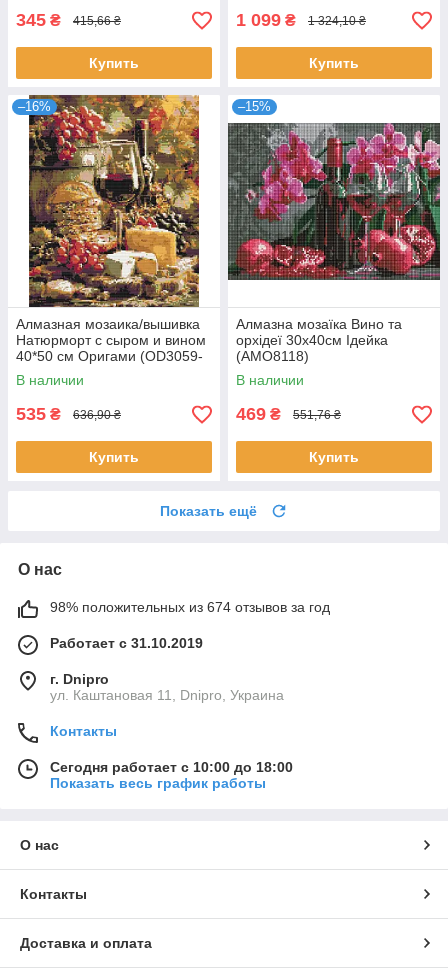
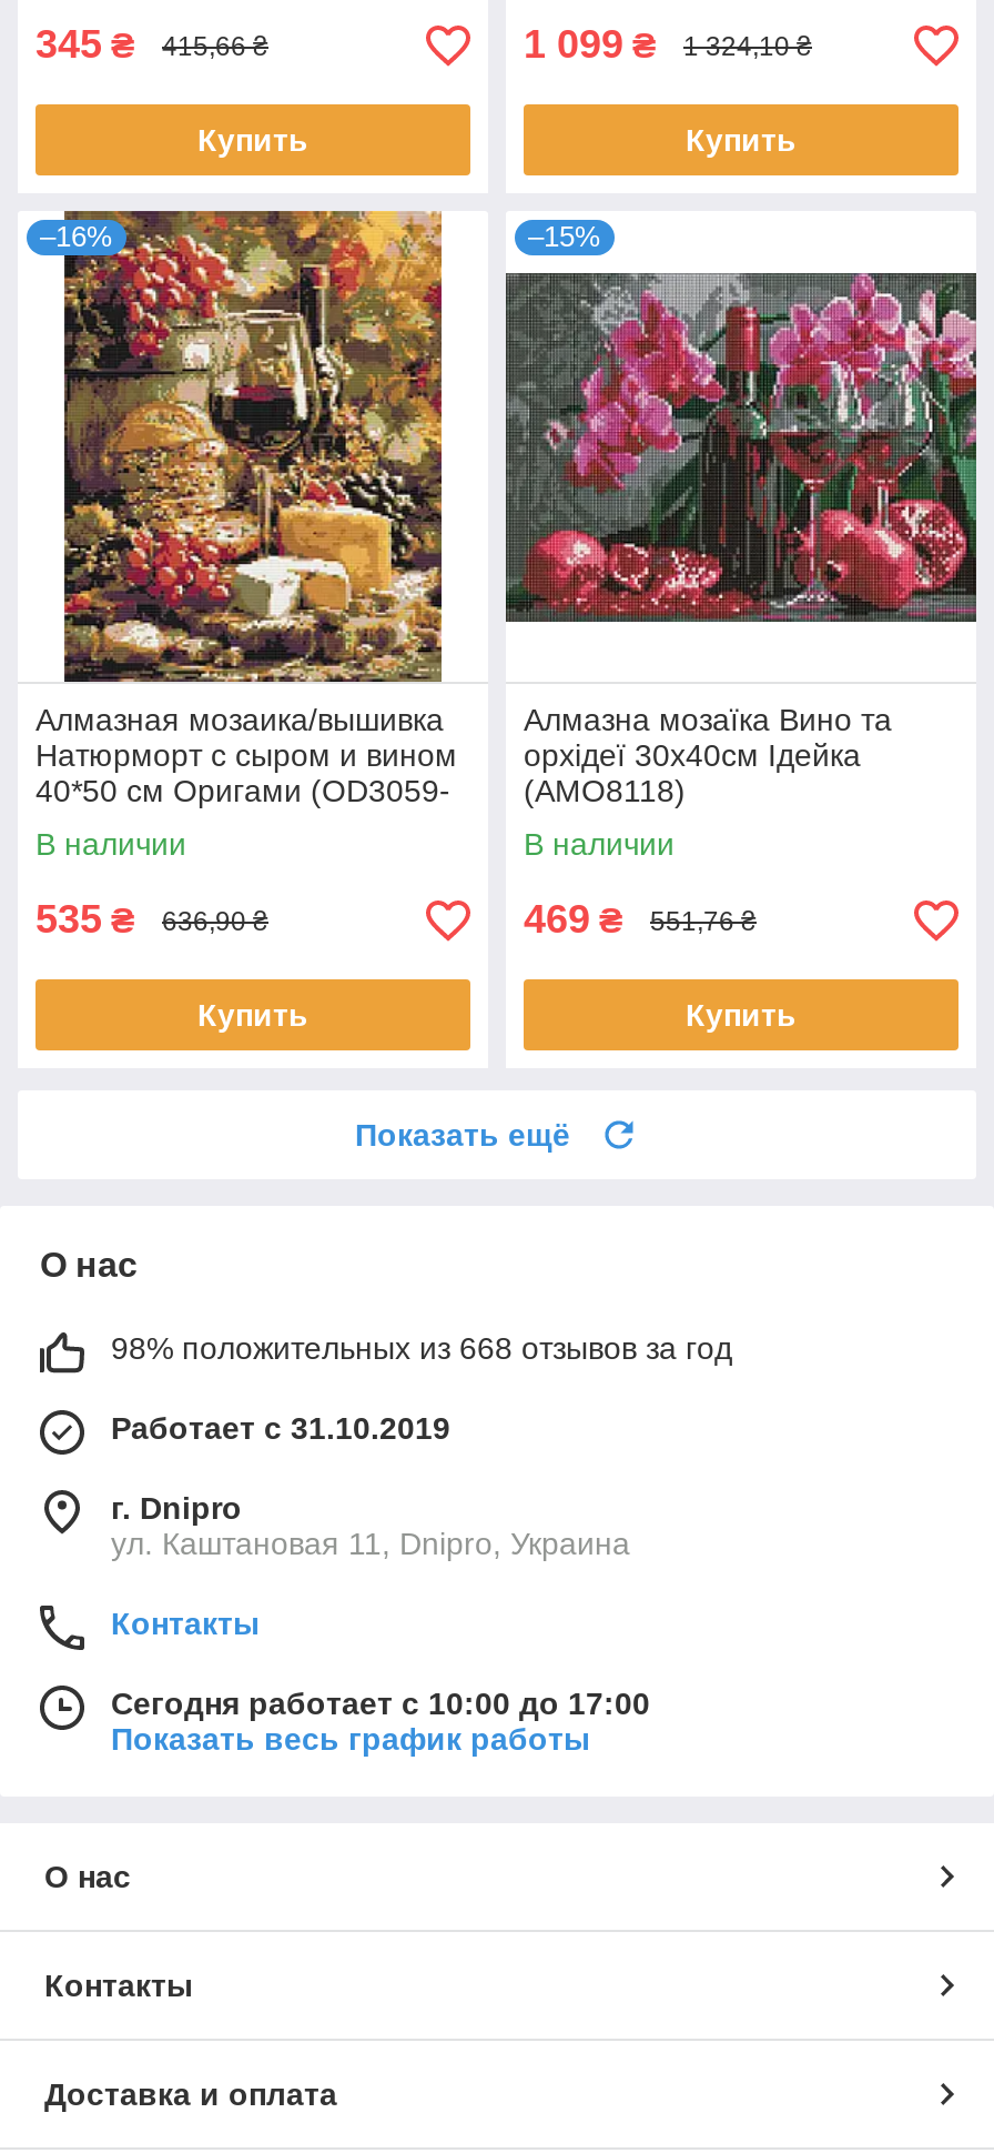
- 98% положительных из 674 отзывов за год
+ 98% положительных из 668 отзывов за год

- Сегодня работает с 10:00 до 18:00
+ Сегодня работает с 10:00 до 17:00
